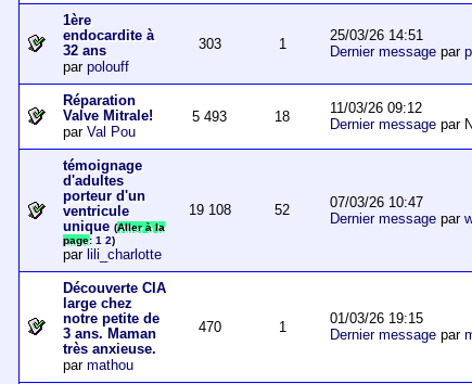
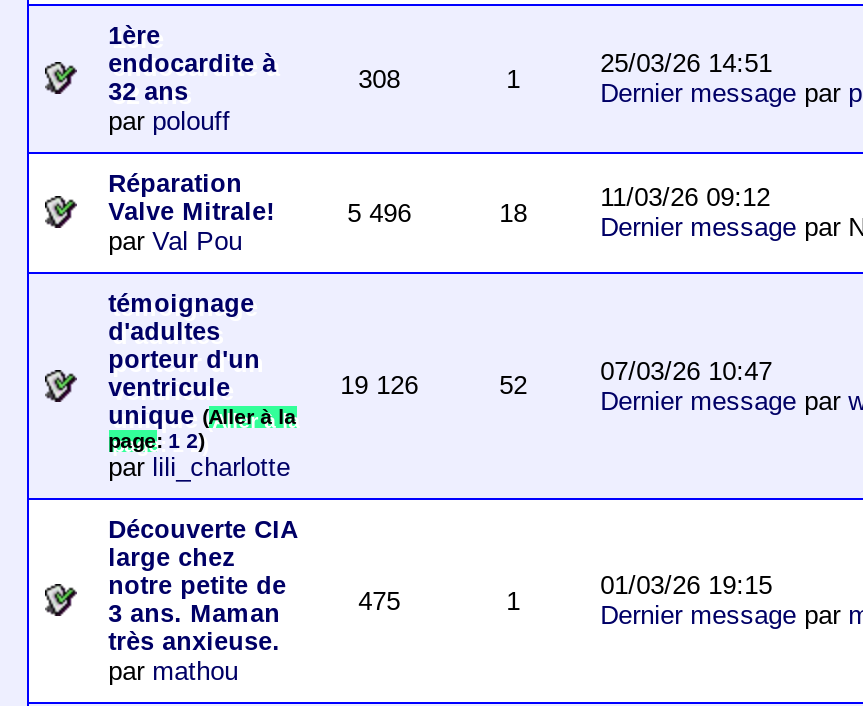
- 303
+ 308

- 5 493
+ 5 496

- 19 108
+ 19 126

- 470
+ 475
